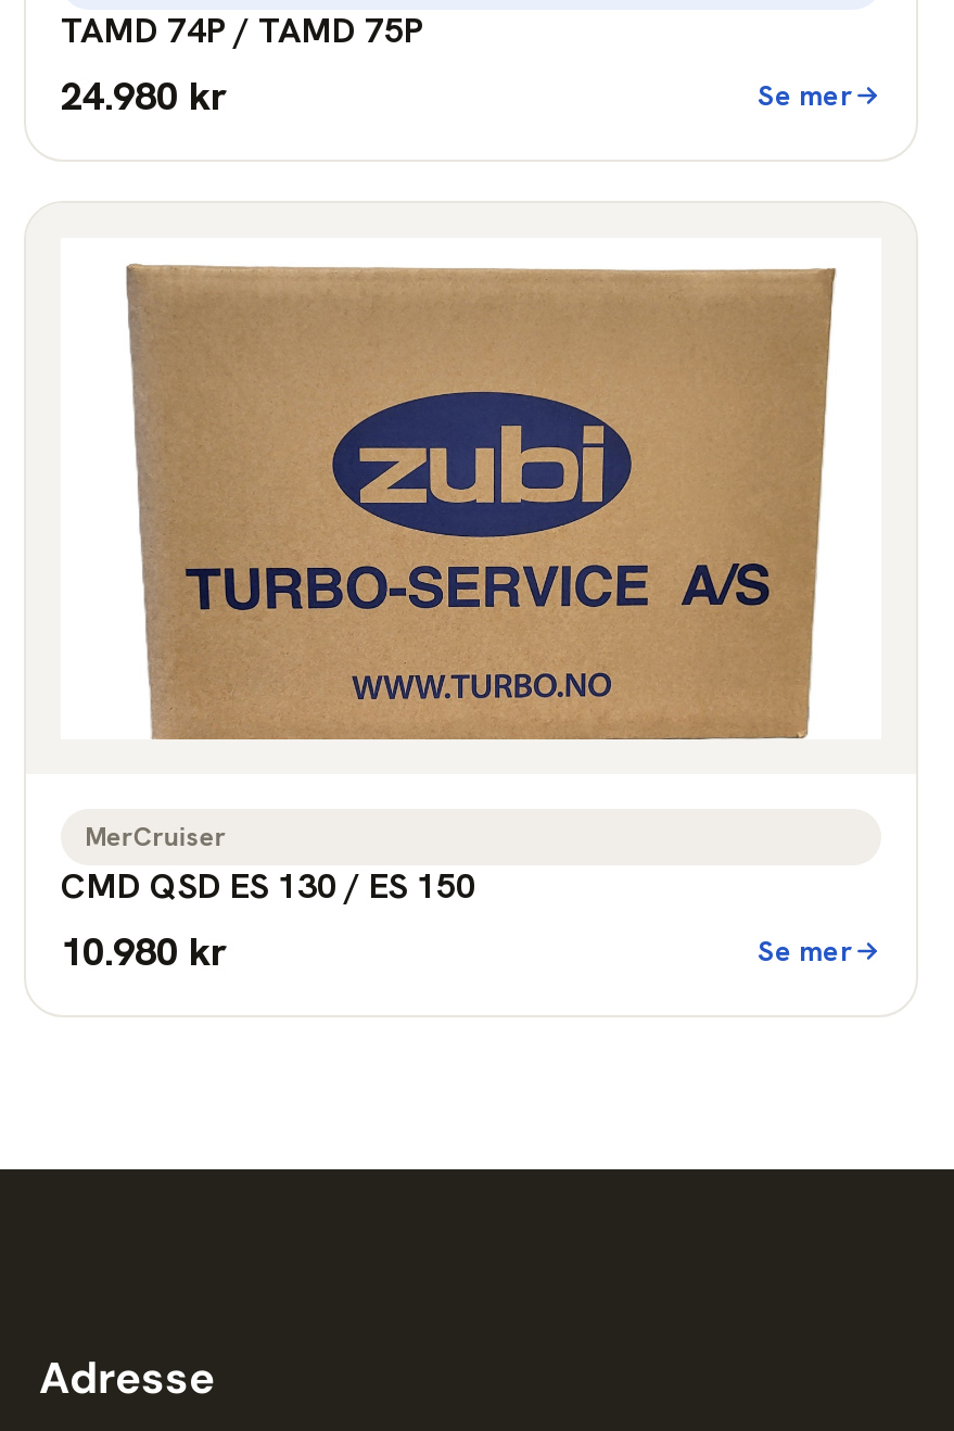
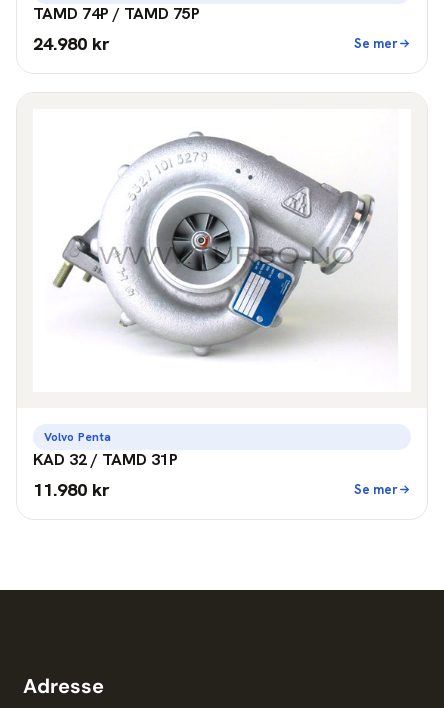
- [image]
+ [image]

- MerCruiser
- CMD QSD ES 130 / ES 150
- 10.980 kr
+ Volvo Penta
+ KAD 32 / TAMD 31P
+ 11.980 kr
